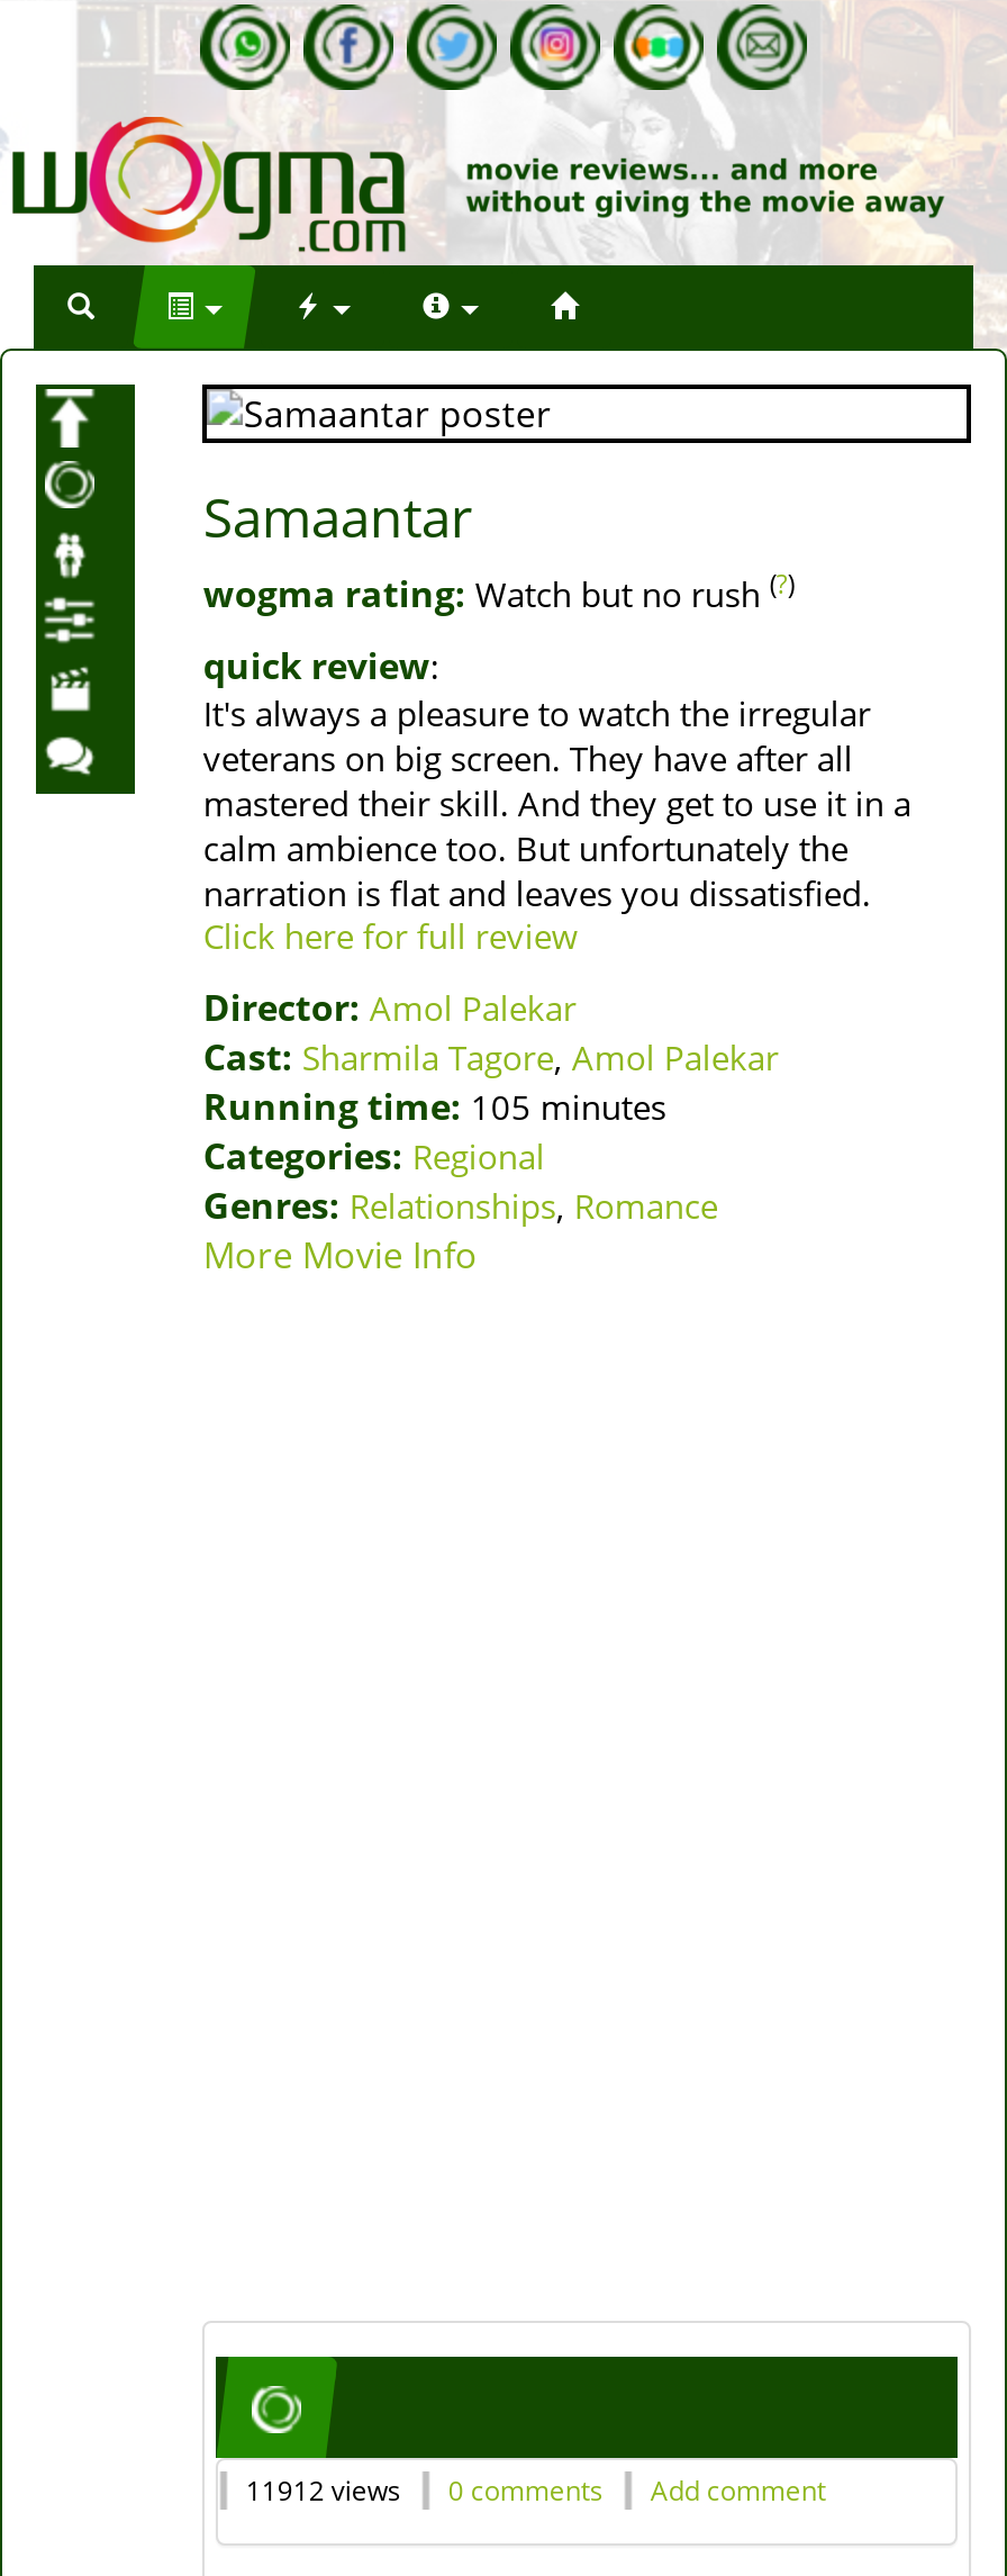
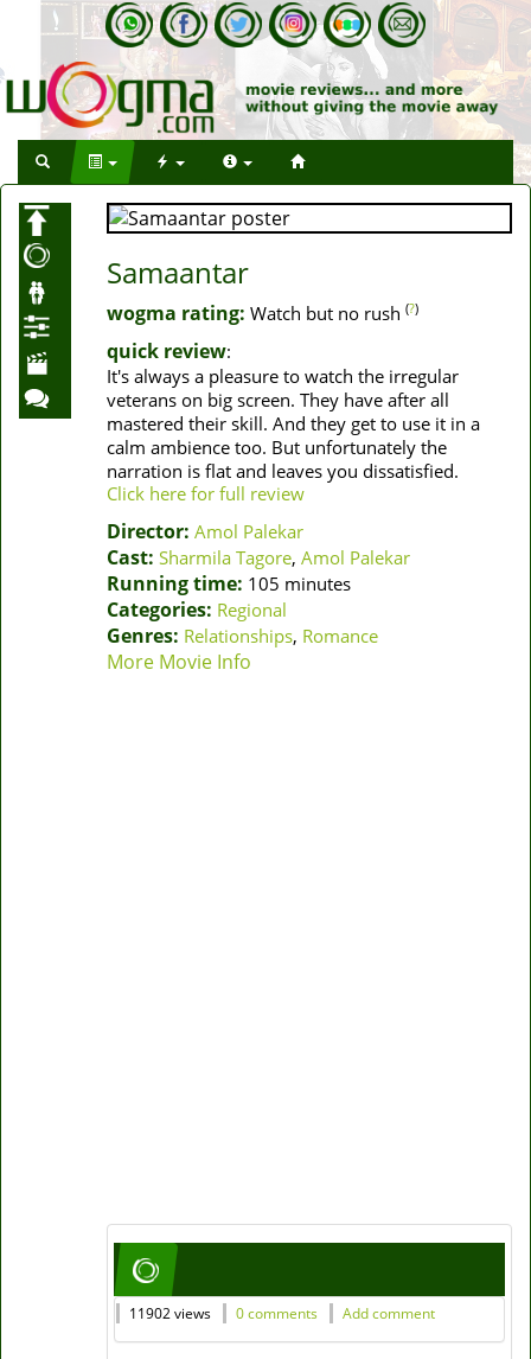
- 11912 views 0 comments Add comment
+ 11902 views 0 comments Add comment
